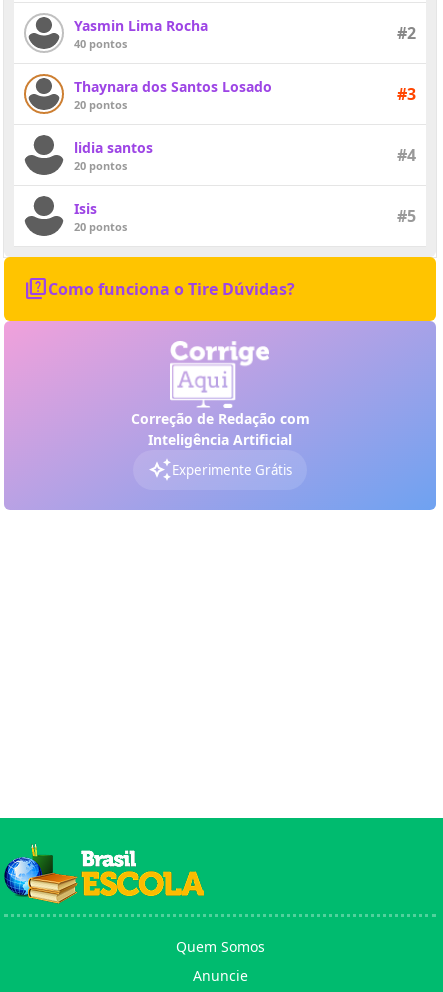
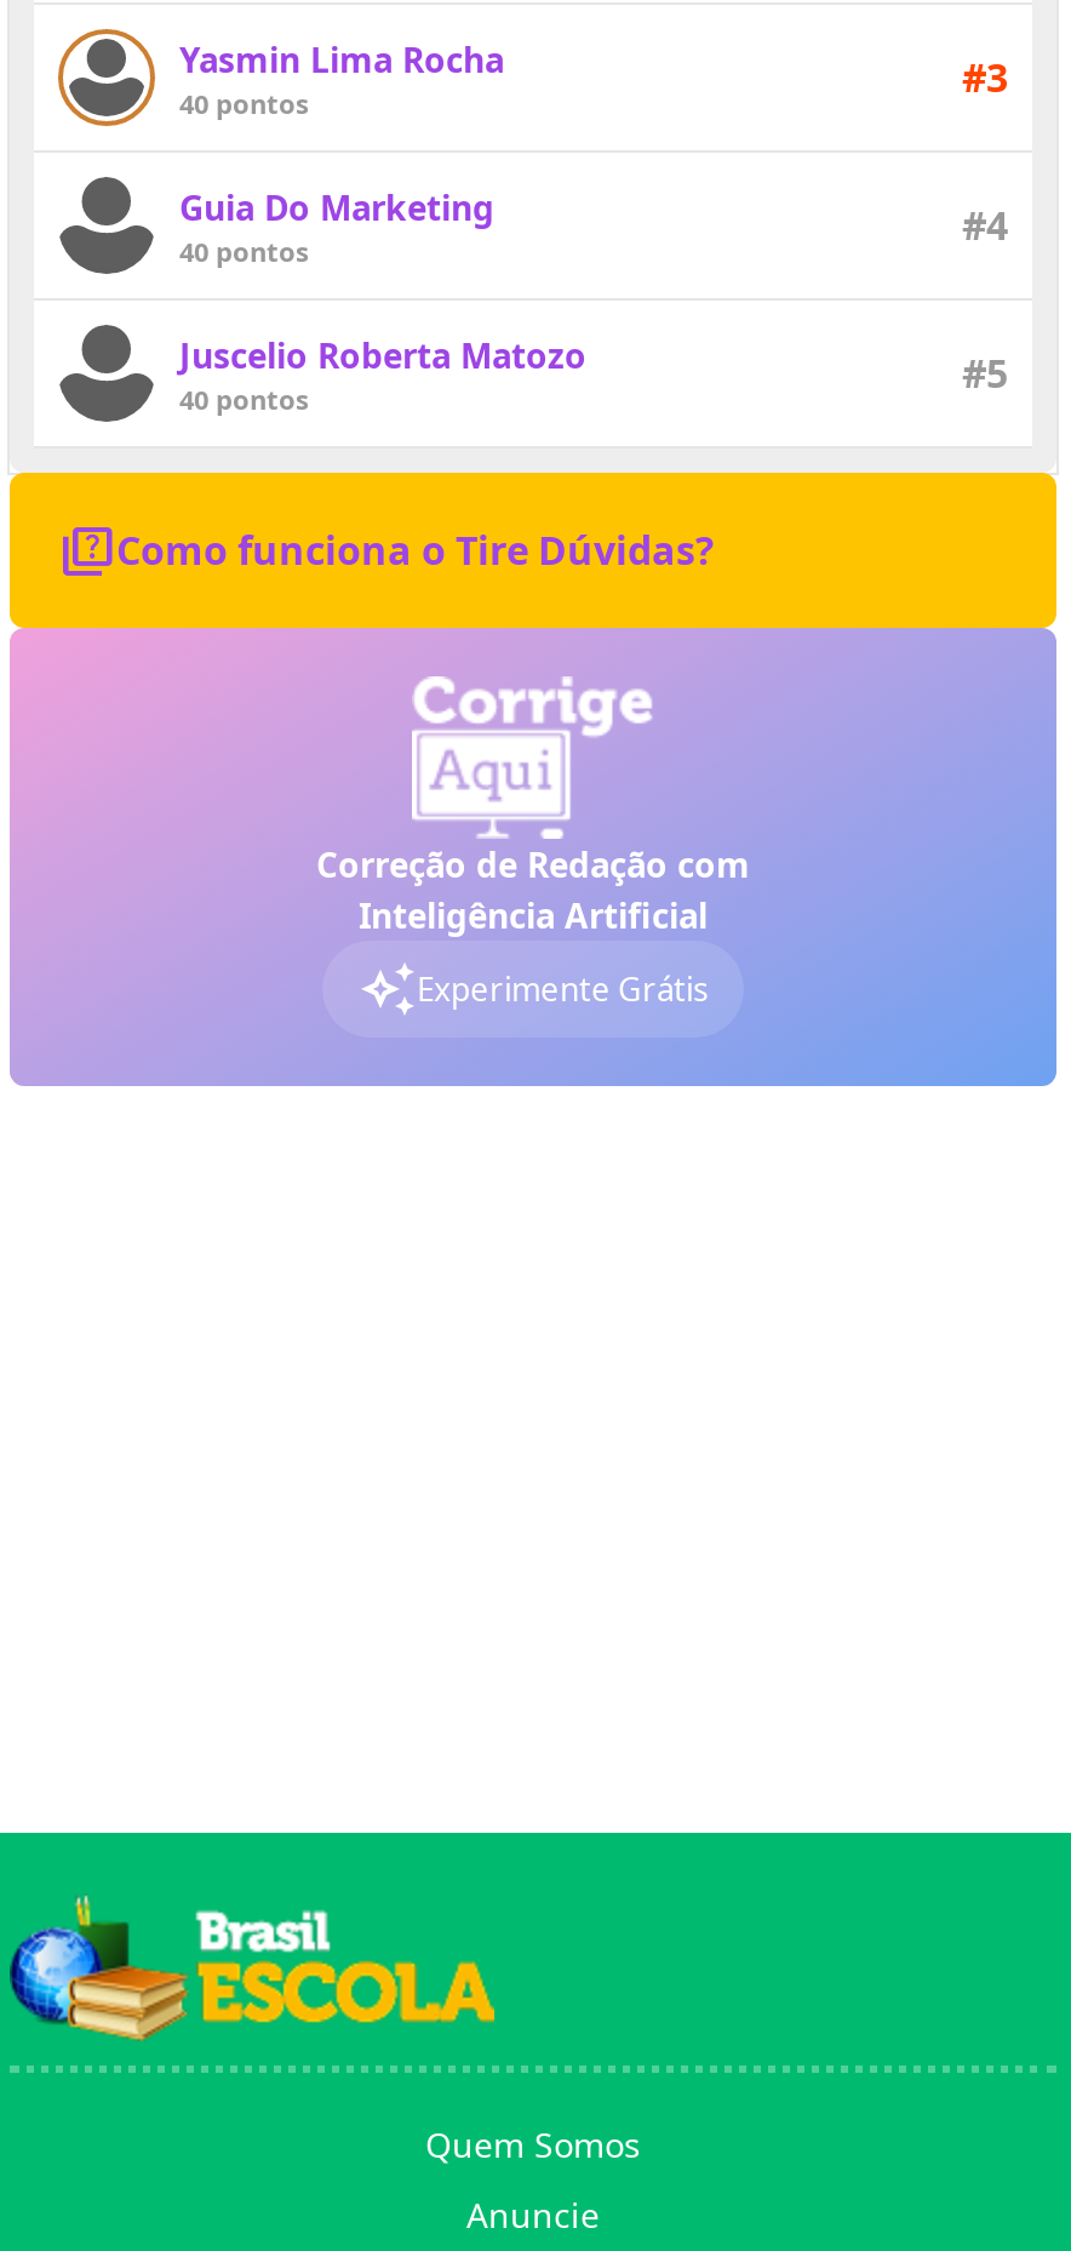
- #2
- Thaynara dos Santos Losado
- 20 pontos

- lidia santos
- 20 pontos
+ Guia Do Marketing
+ 40 pontos

- Isis
- 20 pontos
+ Juscelio Roberta Matozo
+ 40 pontos
